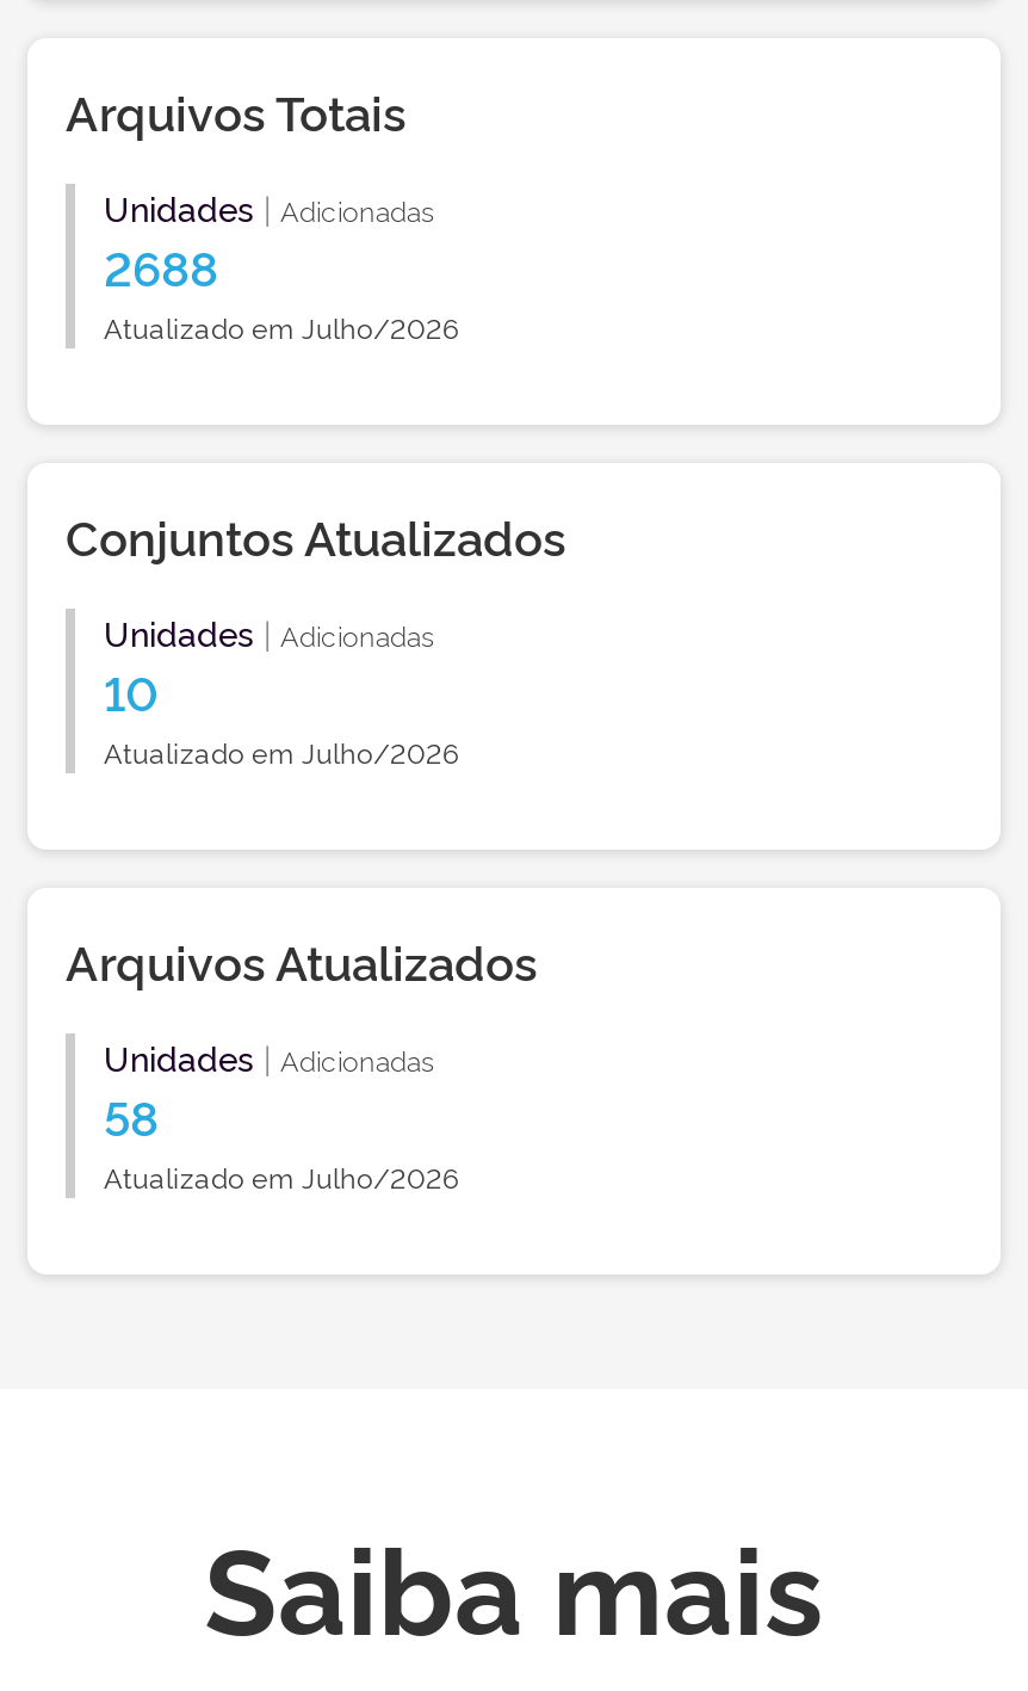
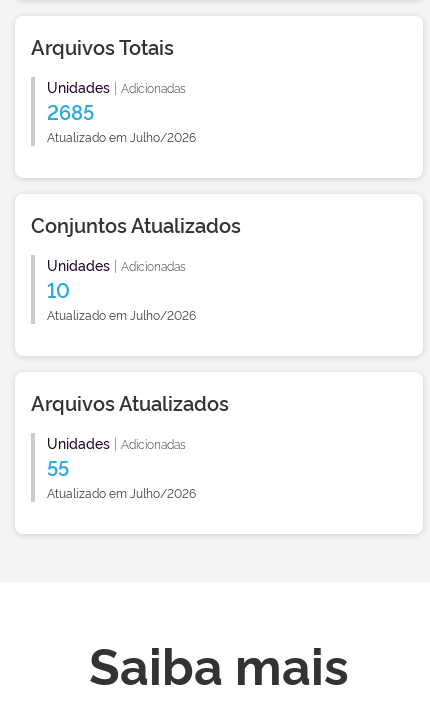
- 2688
+ 2685

- 58
+ 55
